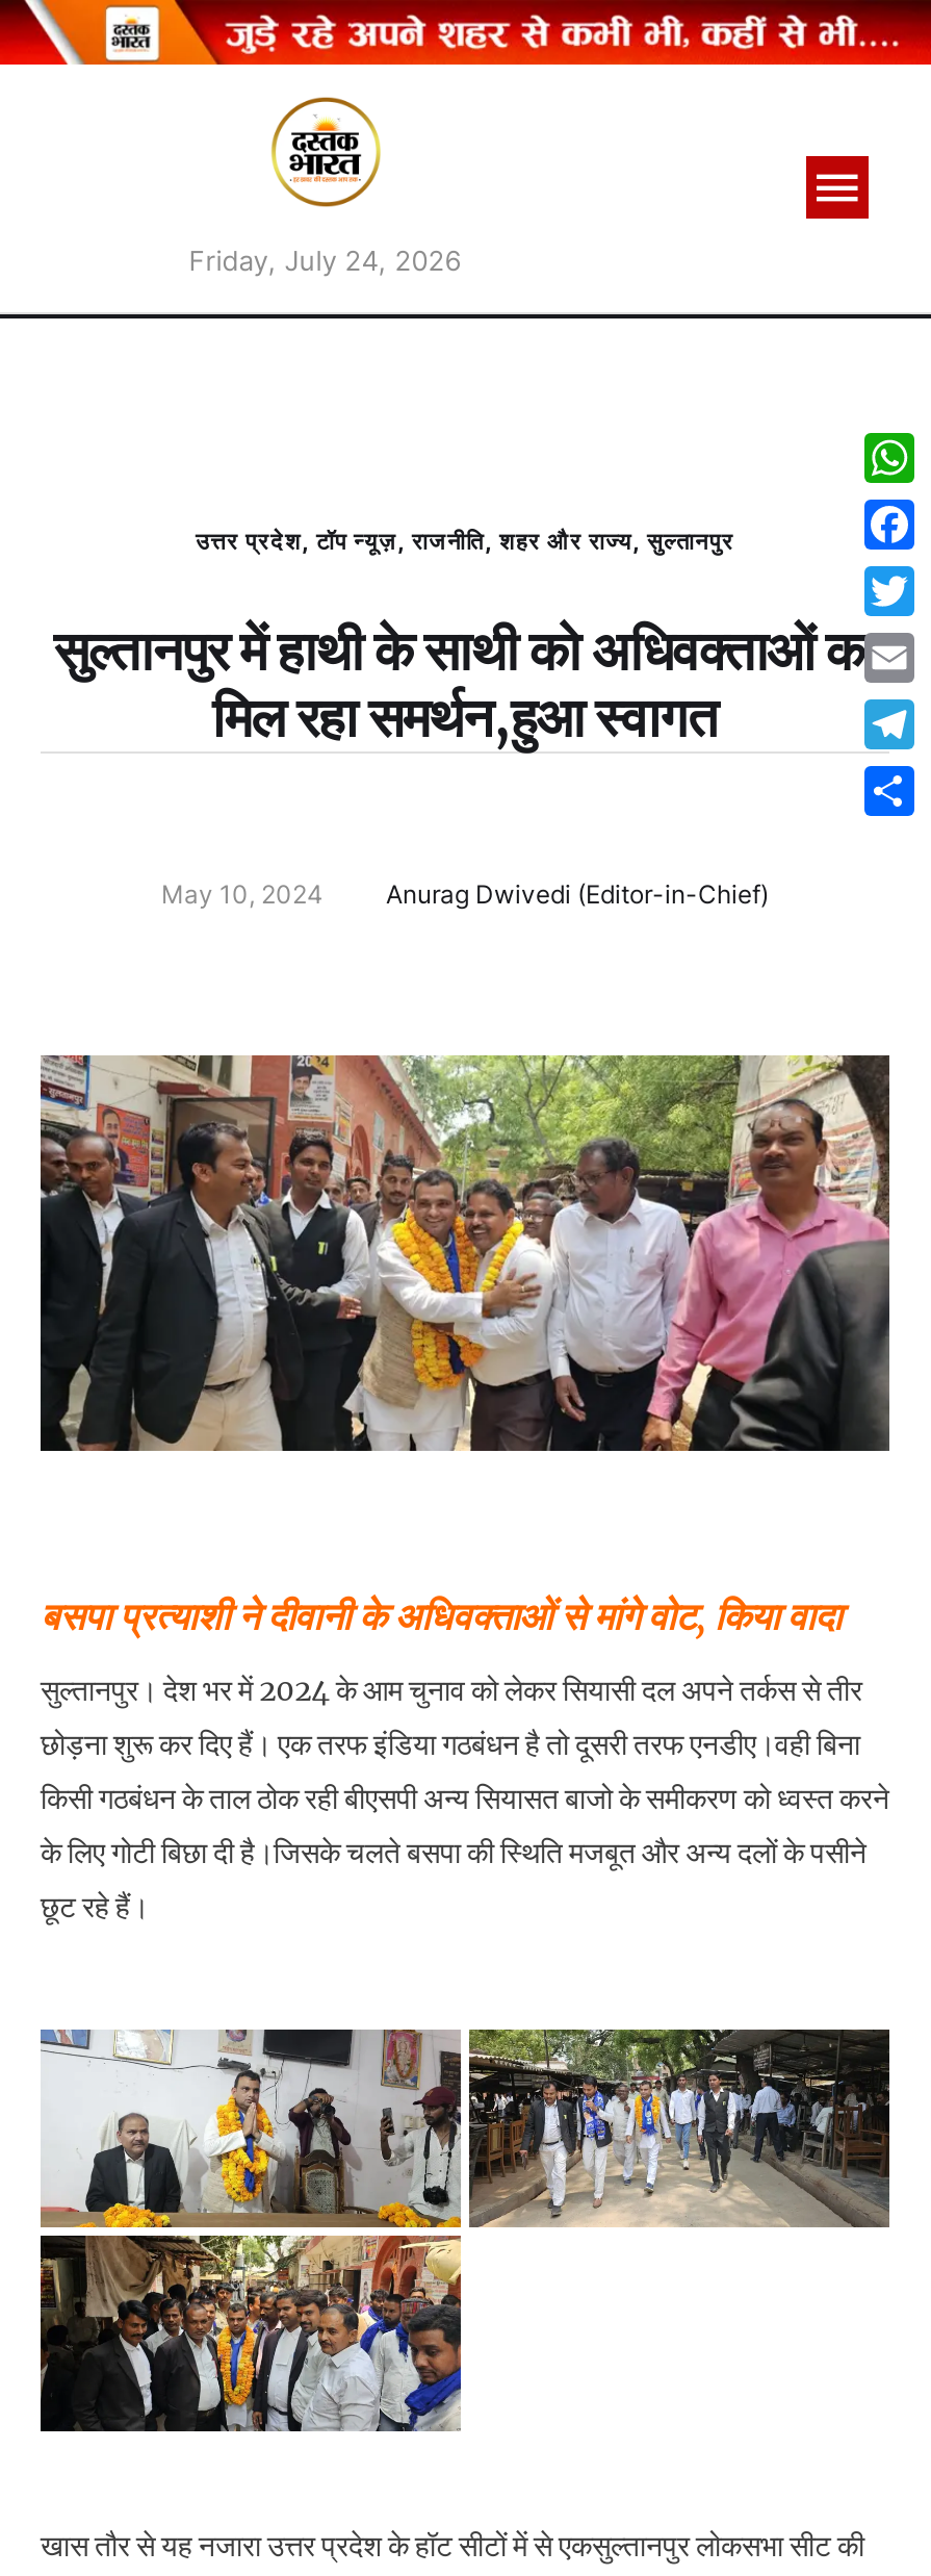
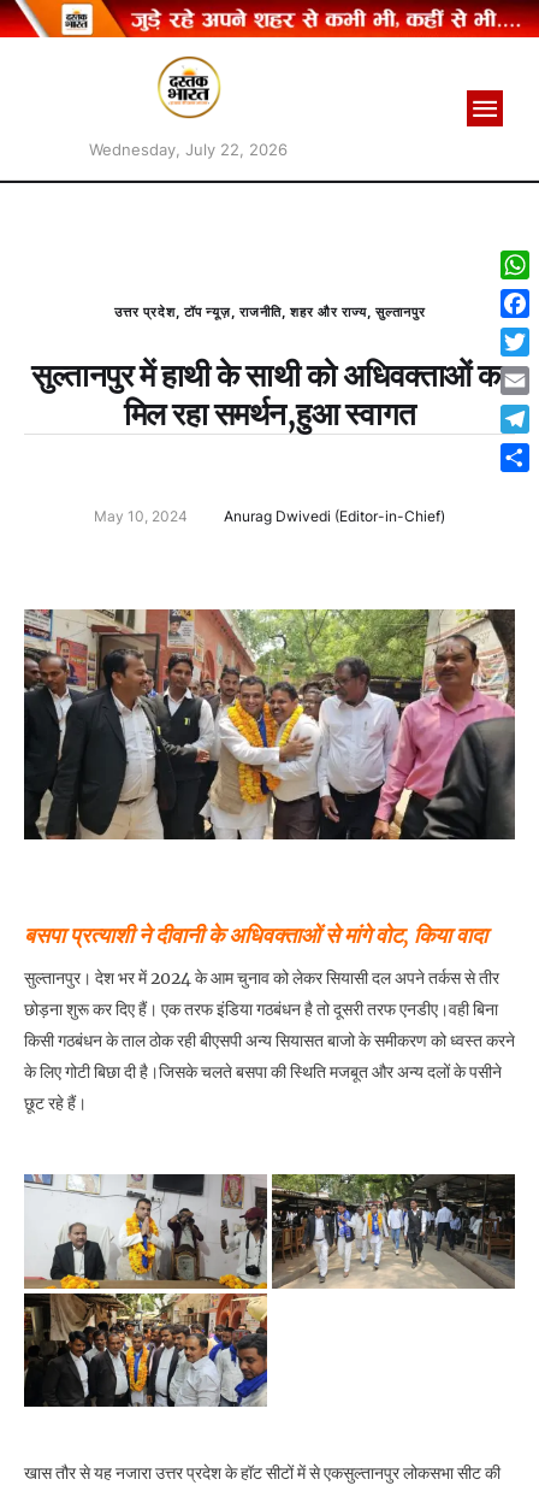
- Friday, July 24, 2026
+ Wednesday, July 22, 2026
